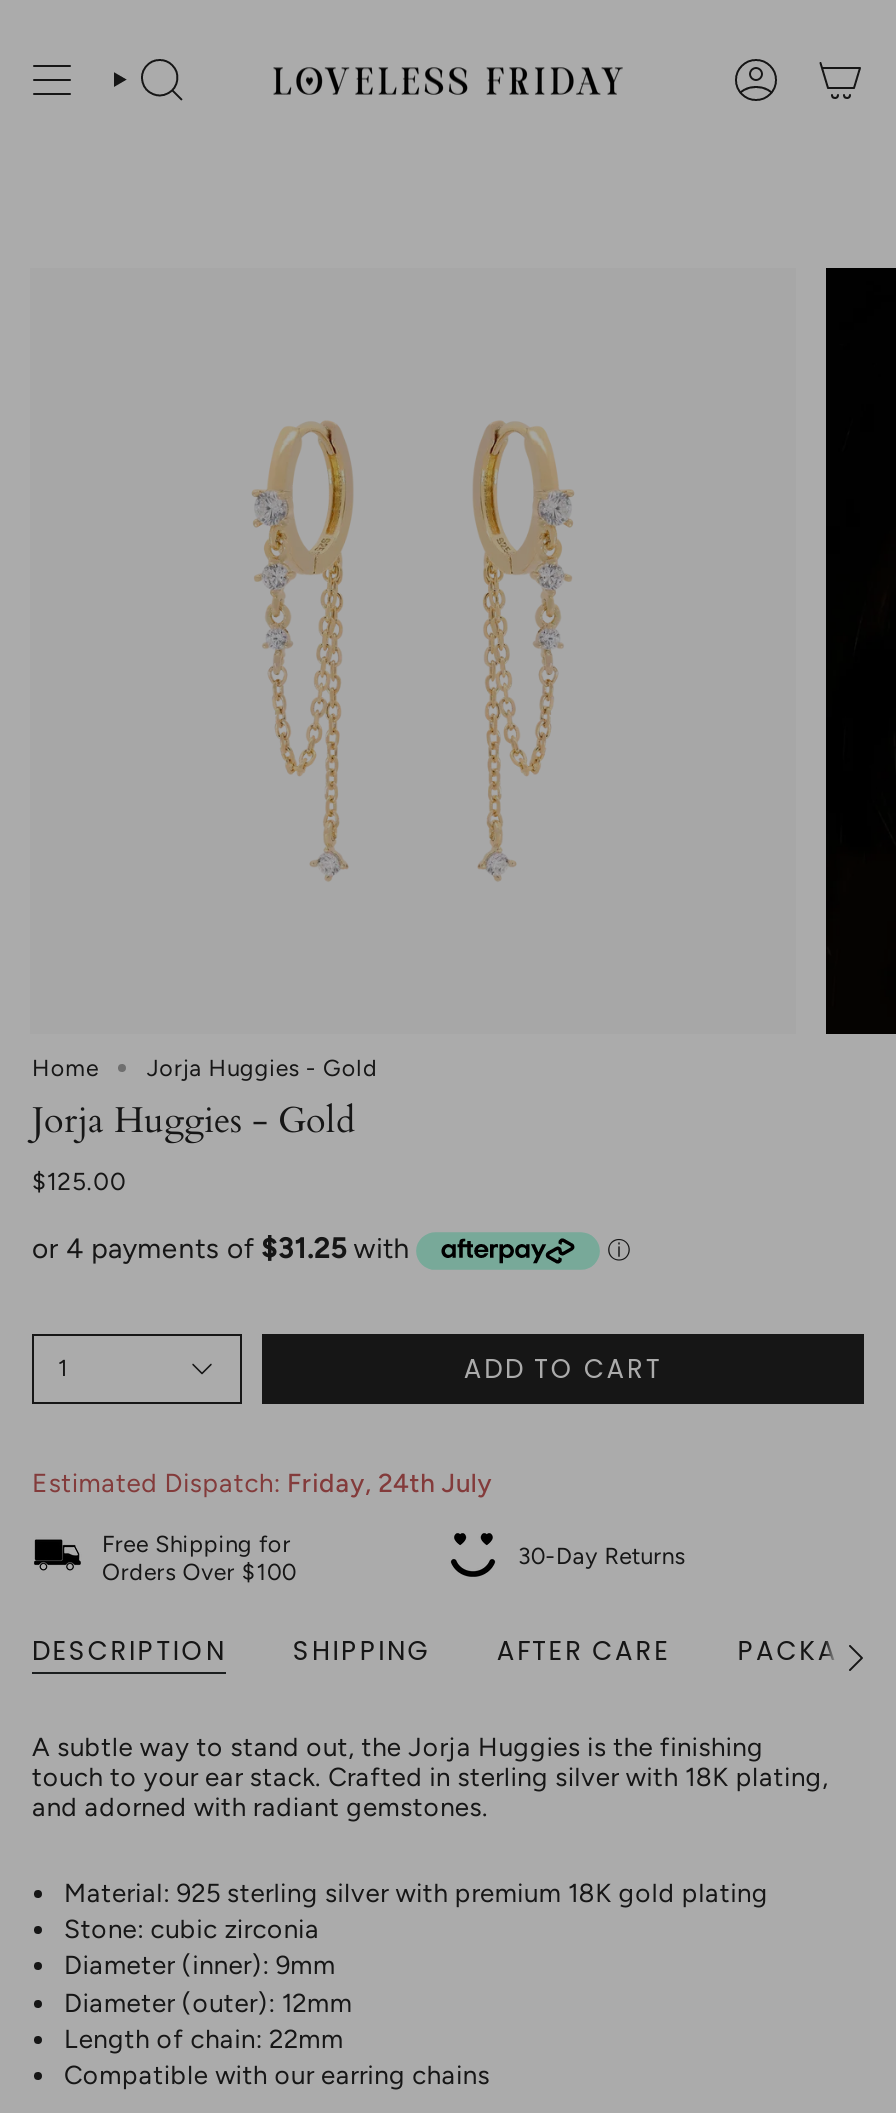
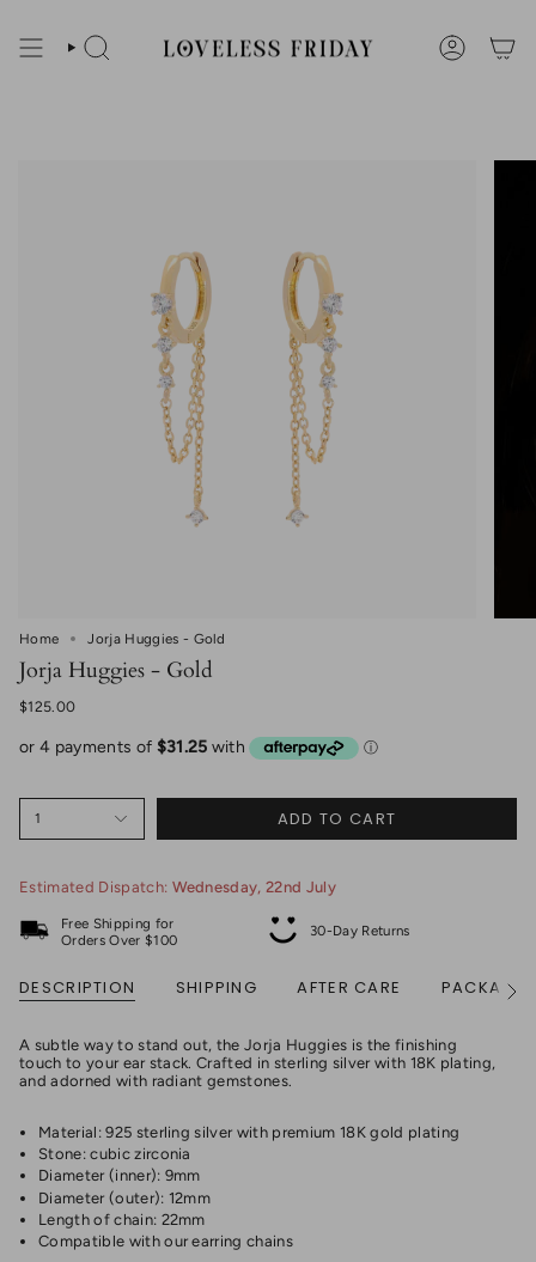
- Estimated Dispatch: Friday, 24th July
+ Estimated Dispatch: Wednesday, 22nd July
